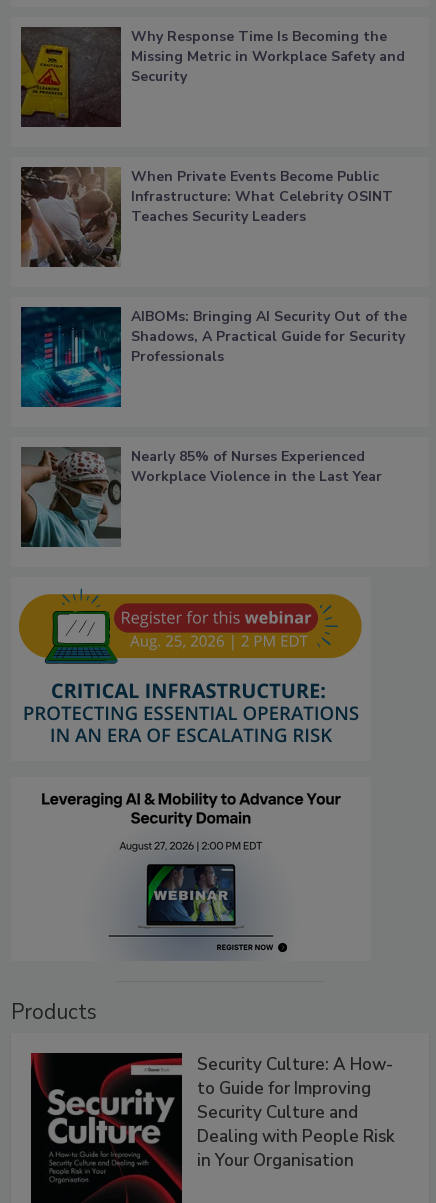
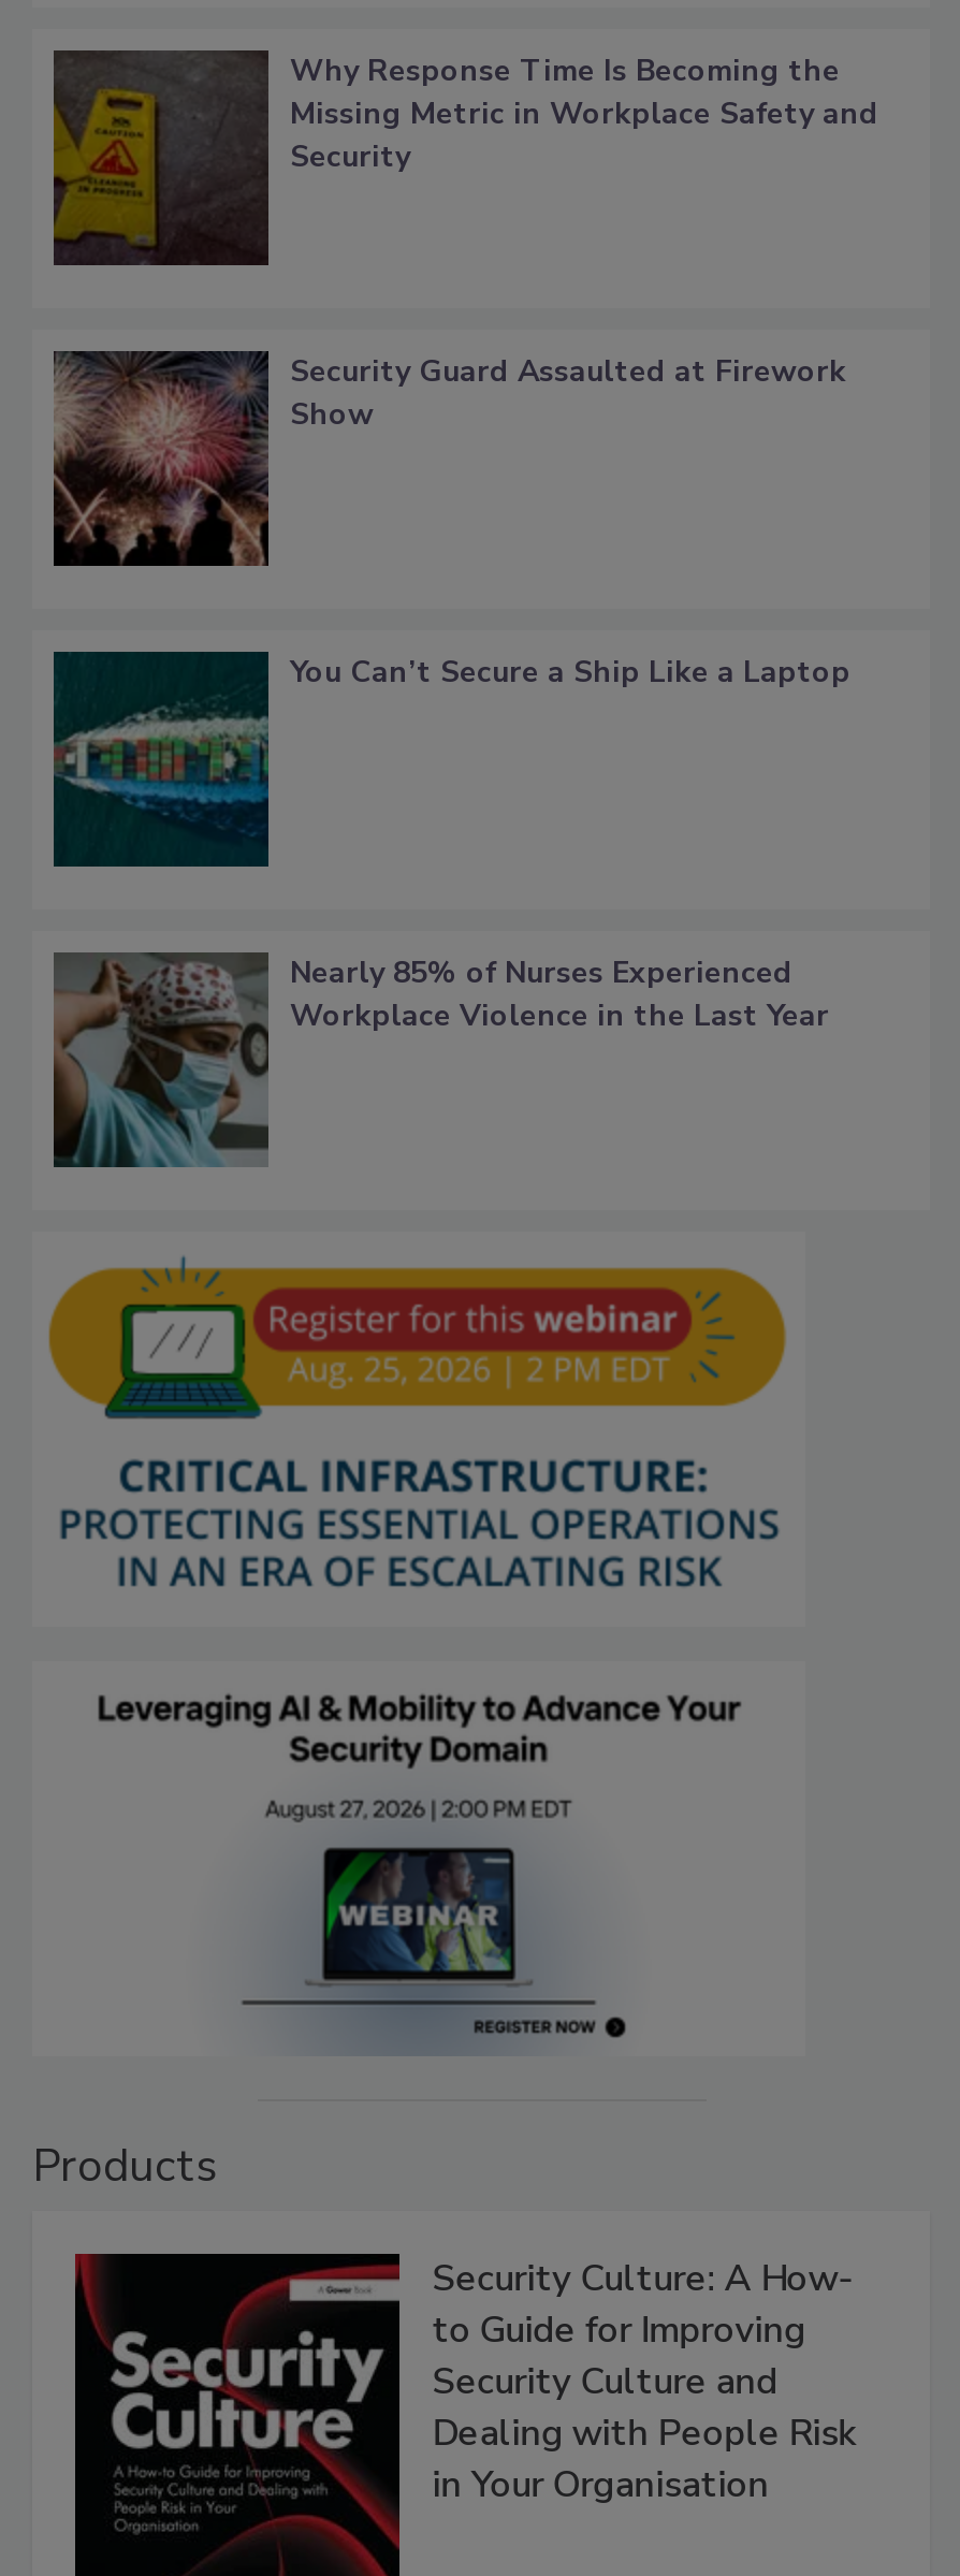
- [image]
- When Private Events Become Public
- Infrastructure: What Celebrity OSINT
- Teaches Security Leaders
+ [image]
+ Security Guard Assaulted at Firework
+ Show

- [image]
- AIBOMs: Bringing AI Security Out of the
- Shadows, A Practical Guide for Security
- Professionals
+ [image]
+ You Can’t Secure a Ship Like a Laptop
